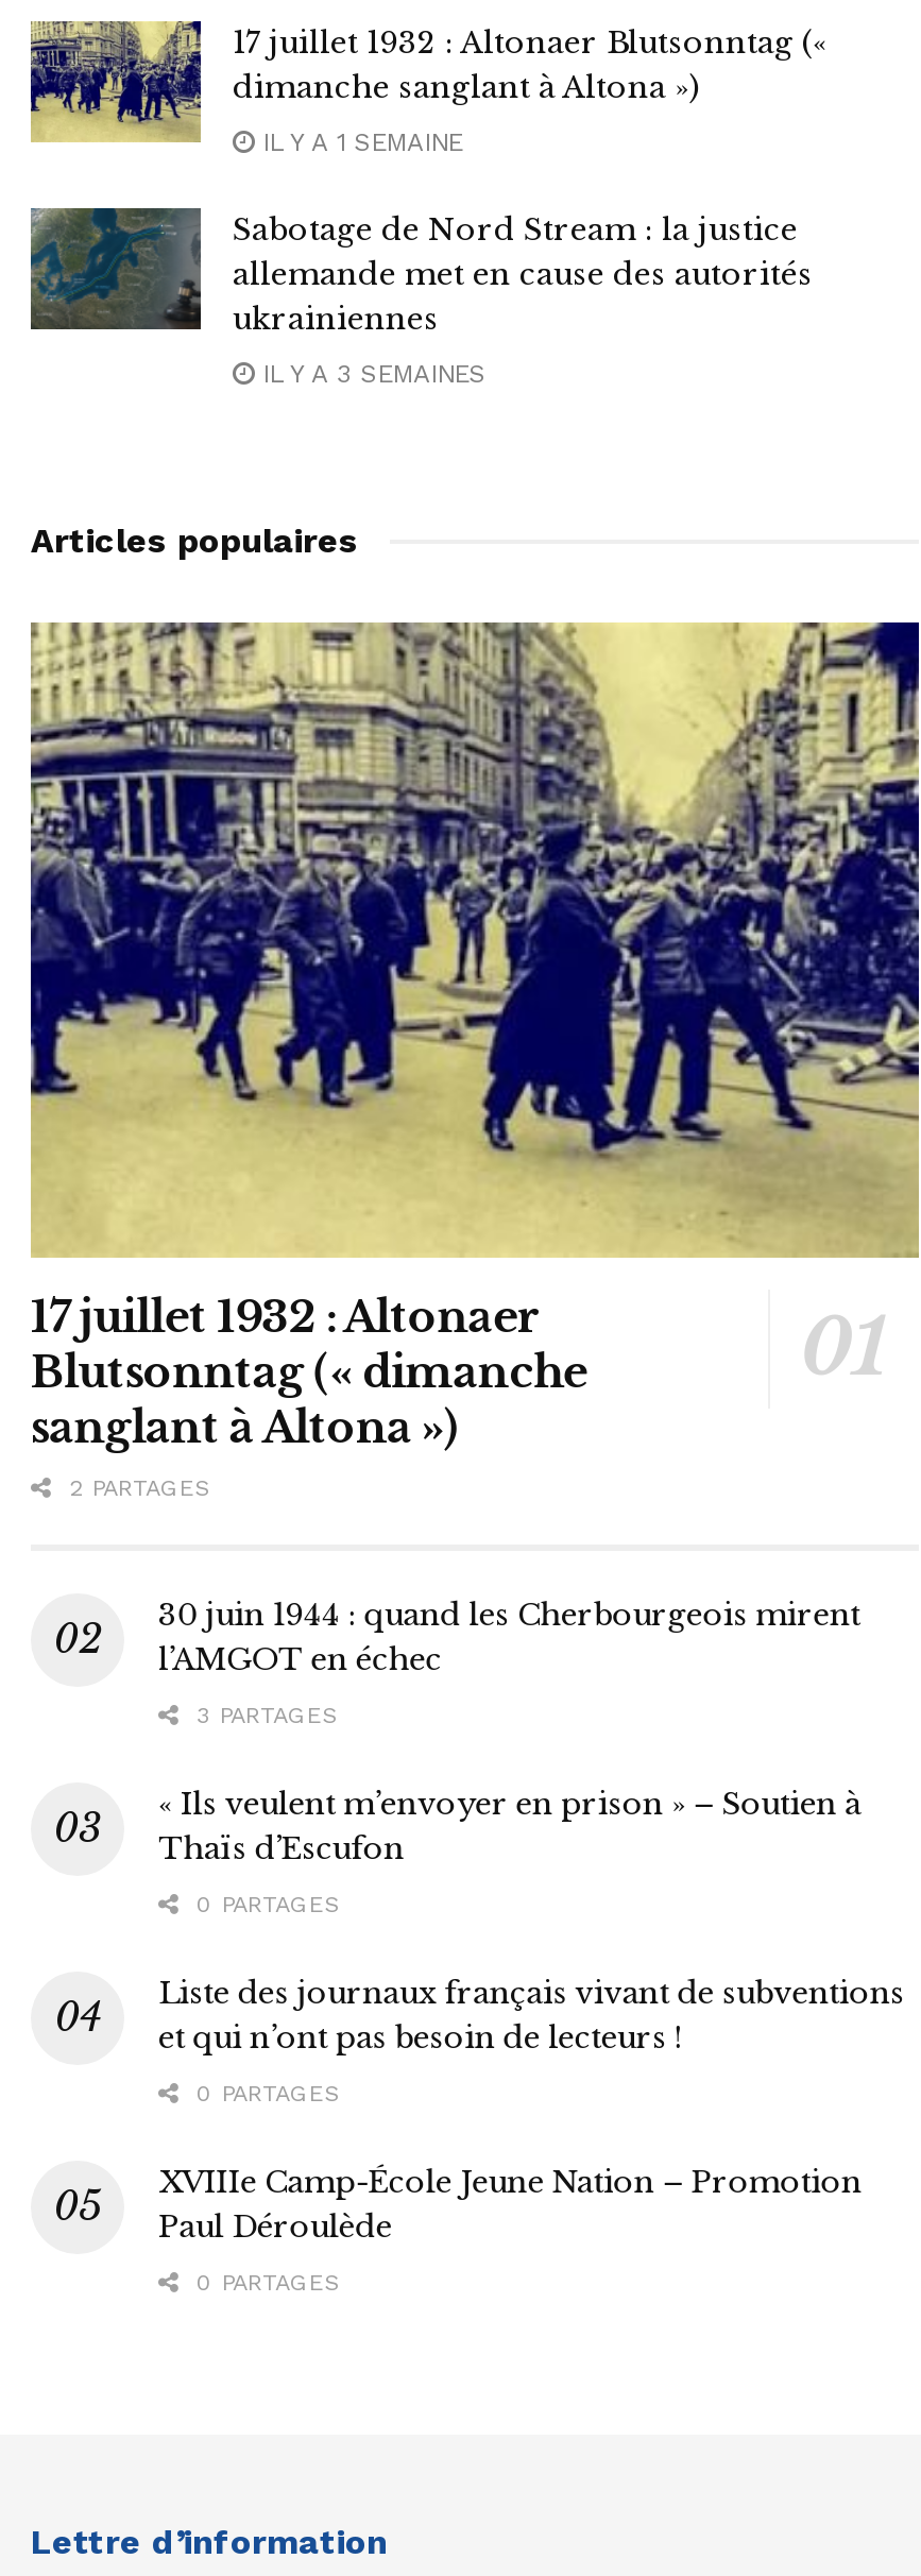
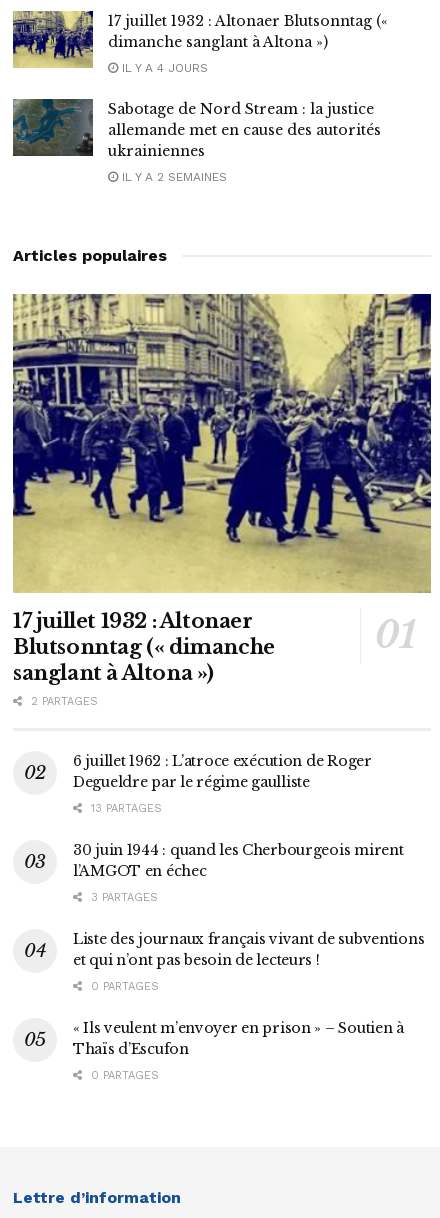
- IL Y A 1 SEMAINE
+ IL Y A 4 JOURS

- IL Y A 3 SEMAINES
+ IL Y A 2 SEMAINES

+ 6 juillet 1962 : L’atroce exécution de Roger
+ Degueldre par le régime gaulliste
+ 13 PARTAGES

moved down: 30 juin 1944 : quand les Cherbourgeois mirent | l’AMGOT en échec | 3 PARTAGES

moved down: « Ils veulent m’envoyer en prison » – Soutien à | Thaïs d’Escufon

- 0 PARTAGES

- XVIIIe Camp-École Jeune Nation – Promotion
- Paul Déroulède
